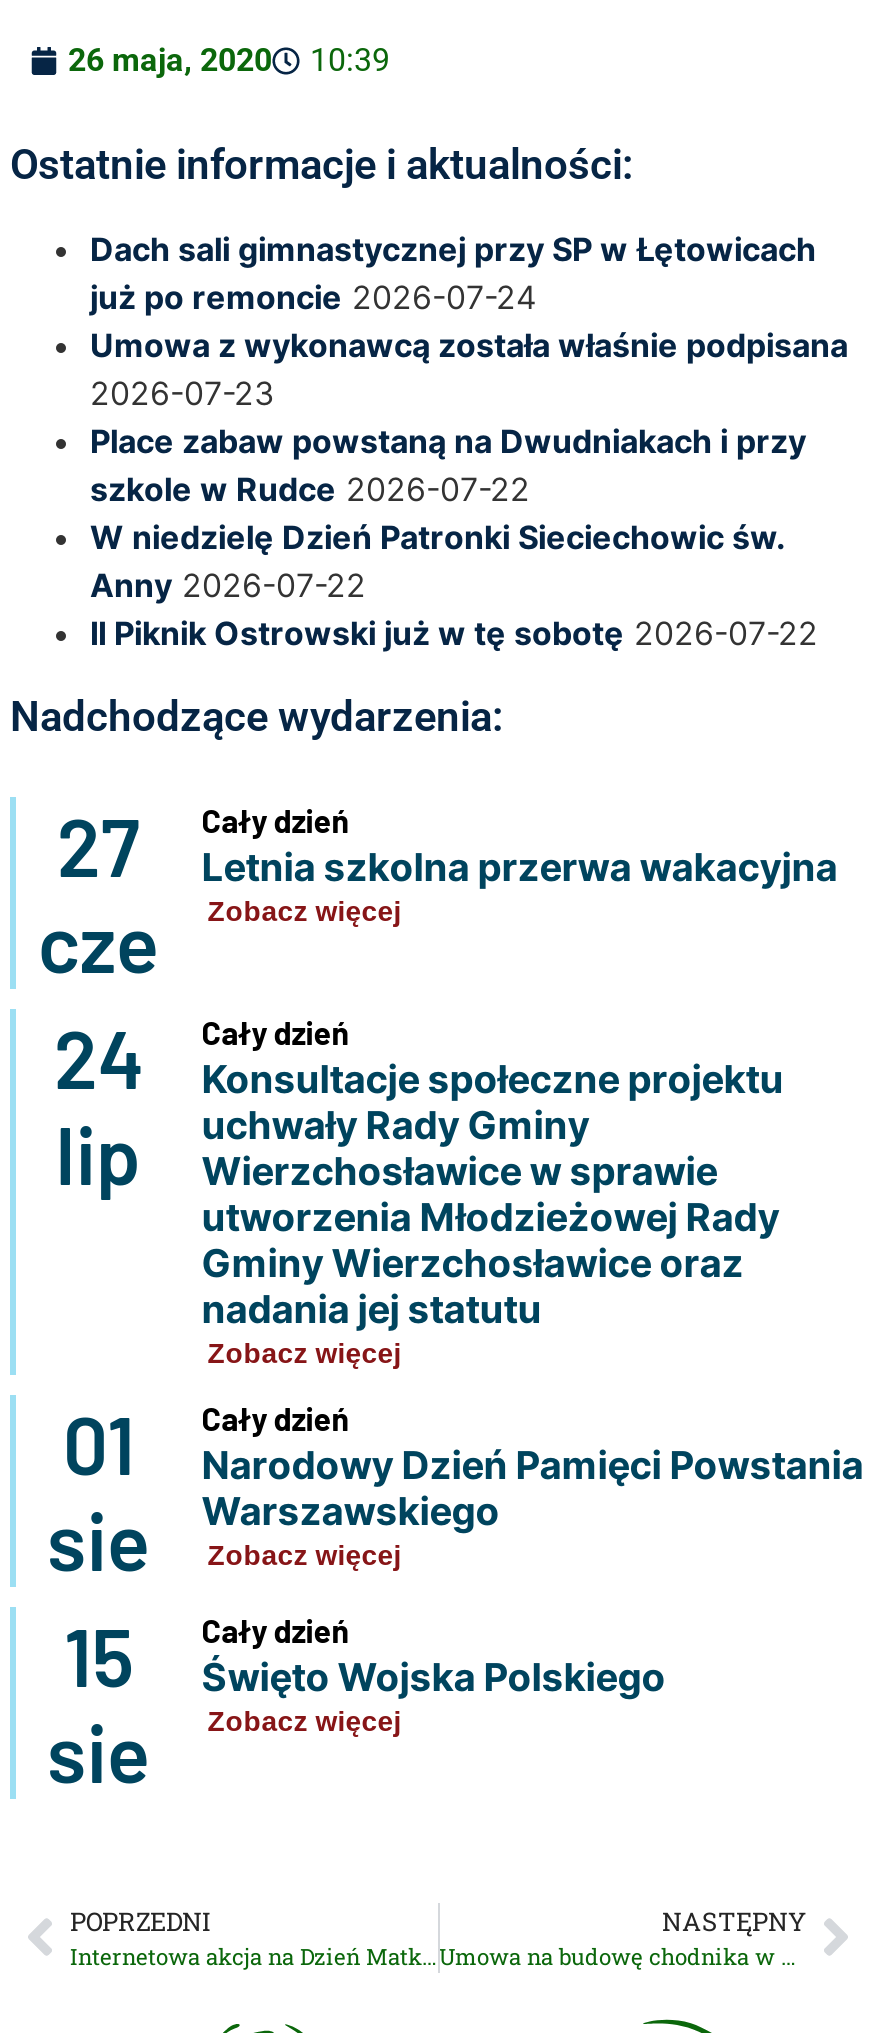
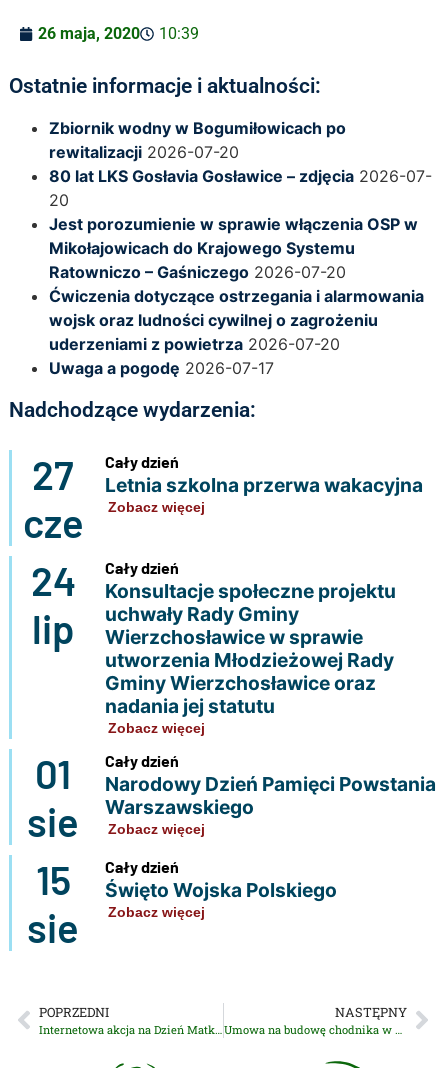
- Dach sali gimnastycznej przy SP w Łętowicach
- już po remoncie 2026-07-24
- Umowa z wykonawcą została właśnie podpisana
- 2026-07-23
- Place zabaw powstaną na Dwudniakach i przy
- szkole w Rudce 2026-07-22
- W niedzielę Dzień Patronki Sieciechowic św.
- Anny 2026-07-22
- II Piknik Ostrowski już w tę sobotę 2026-07-22
+ Zbiornik wodny w Bogumiłowicach po
+ rewitalizacji 2026-07-20
+ 80 lat LKS Gosłavia Gosławice – zdjęcia 2026-07-
+ 20
+ Jest porozumienie w sprawie włączenia OSP w
+ Mikołajowicach do Krajowego Systemu
+ Ratowniczo – Gaśniczego 2026-07-20
+ Ćwiczenia dotyczące ostrzegania i alarmowania
+ wojsk oraz ludności cywilnej o zagrożeniu
+ uderzeniami z powietrza 2026-07-20
+ Uwaga a pogodę 2026-07-17
